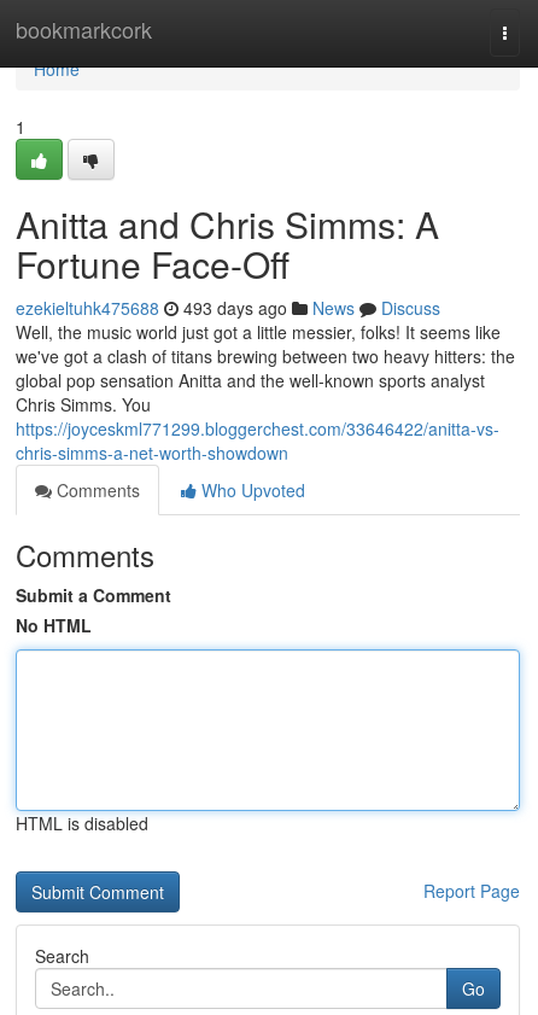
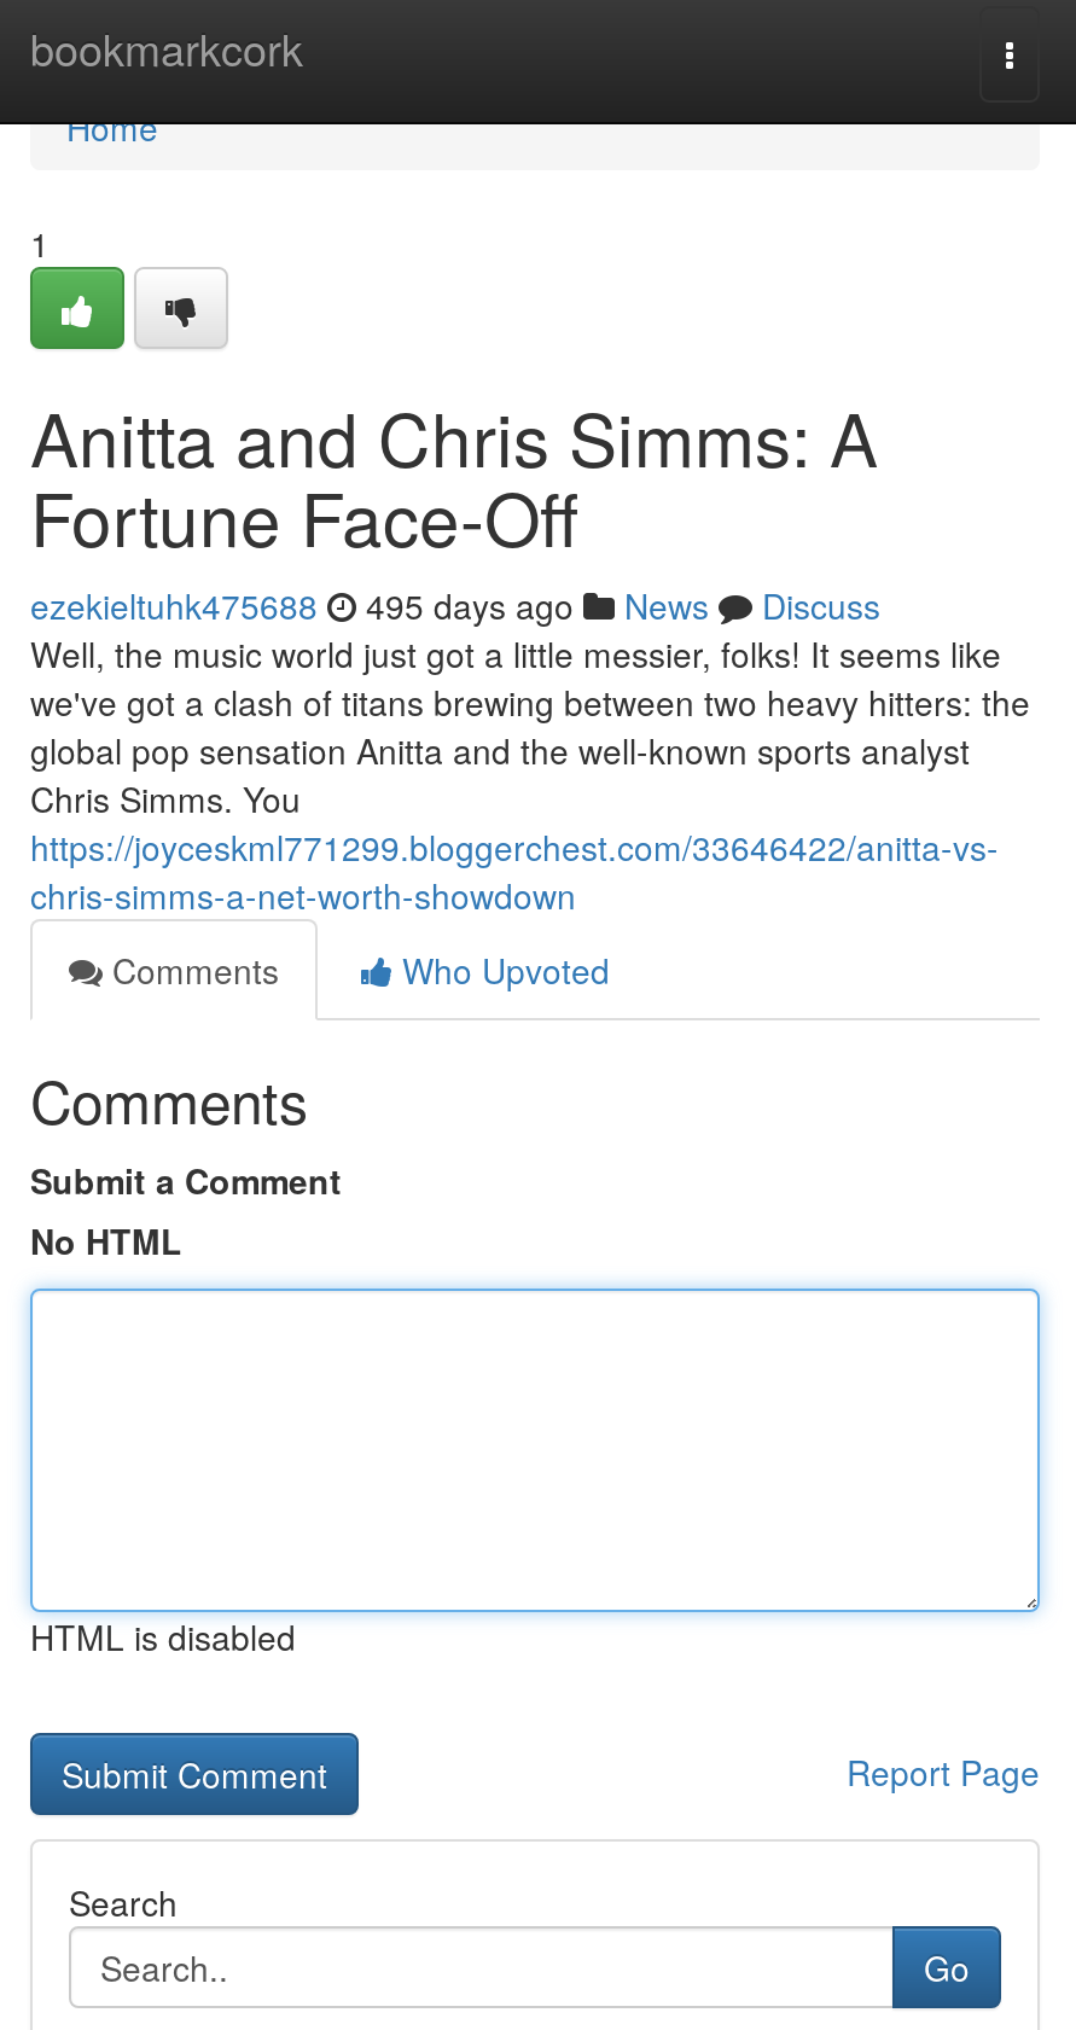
- ezekieltuhk475688 493 days ago News Discuss
+ ezekieltuhk475688 495 days ago News Discuss
